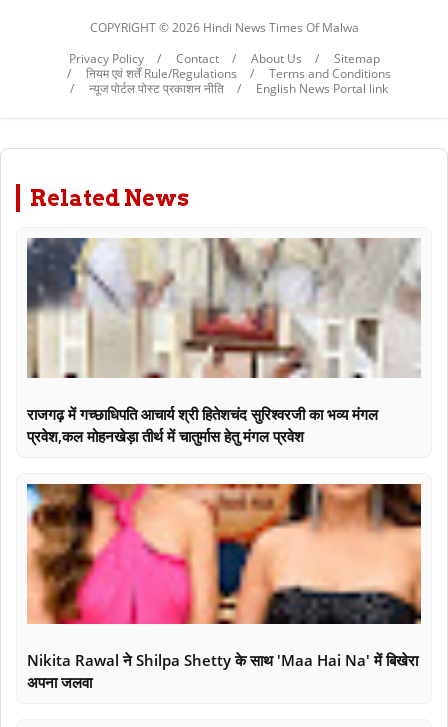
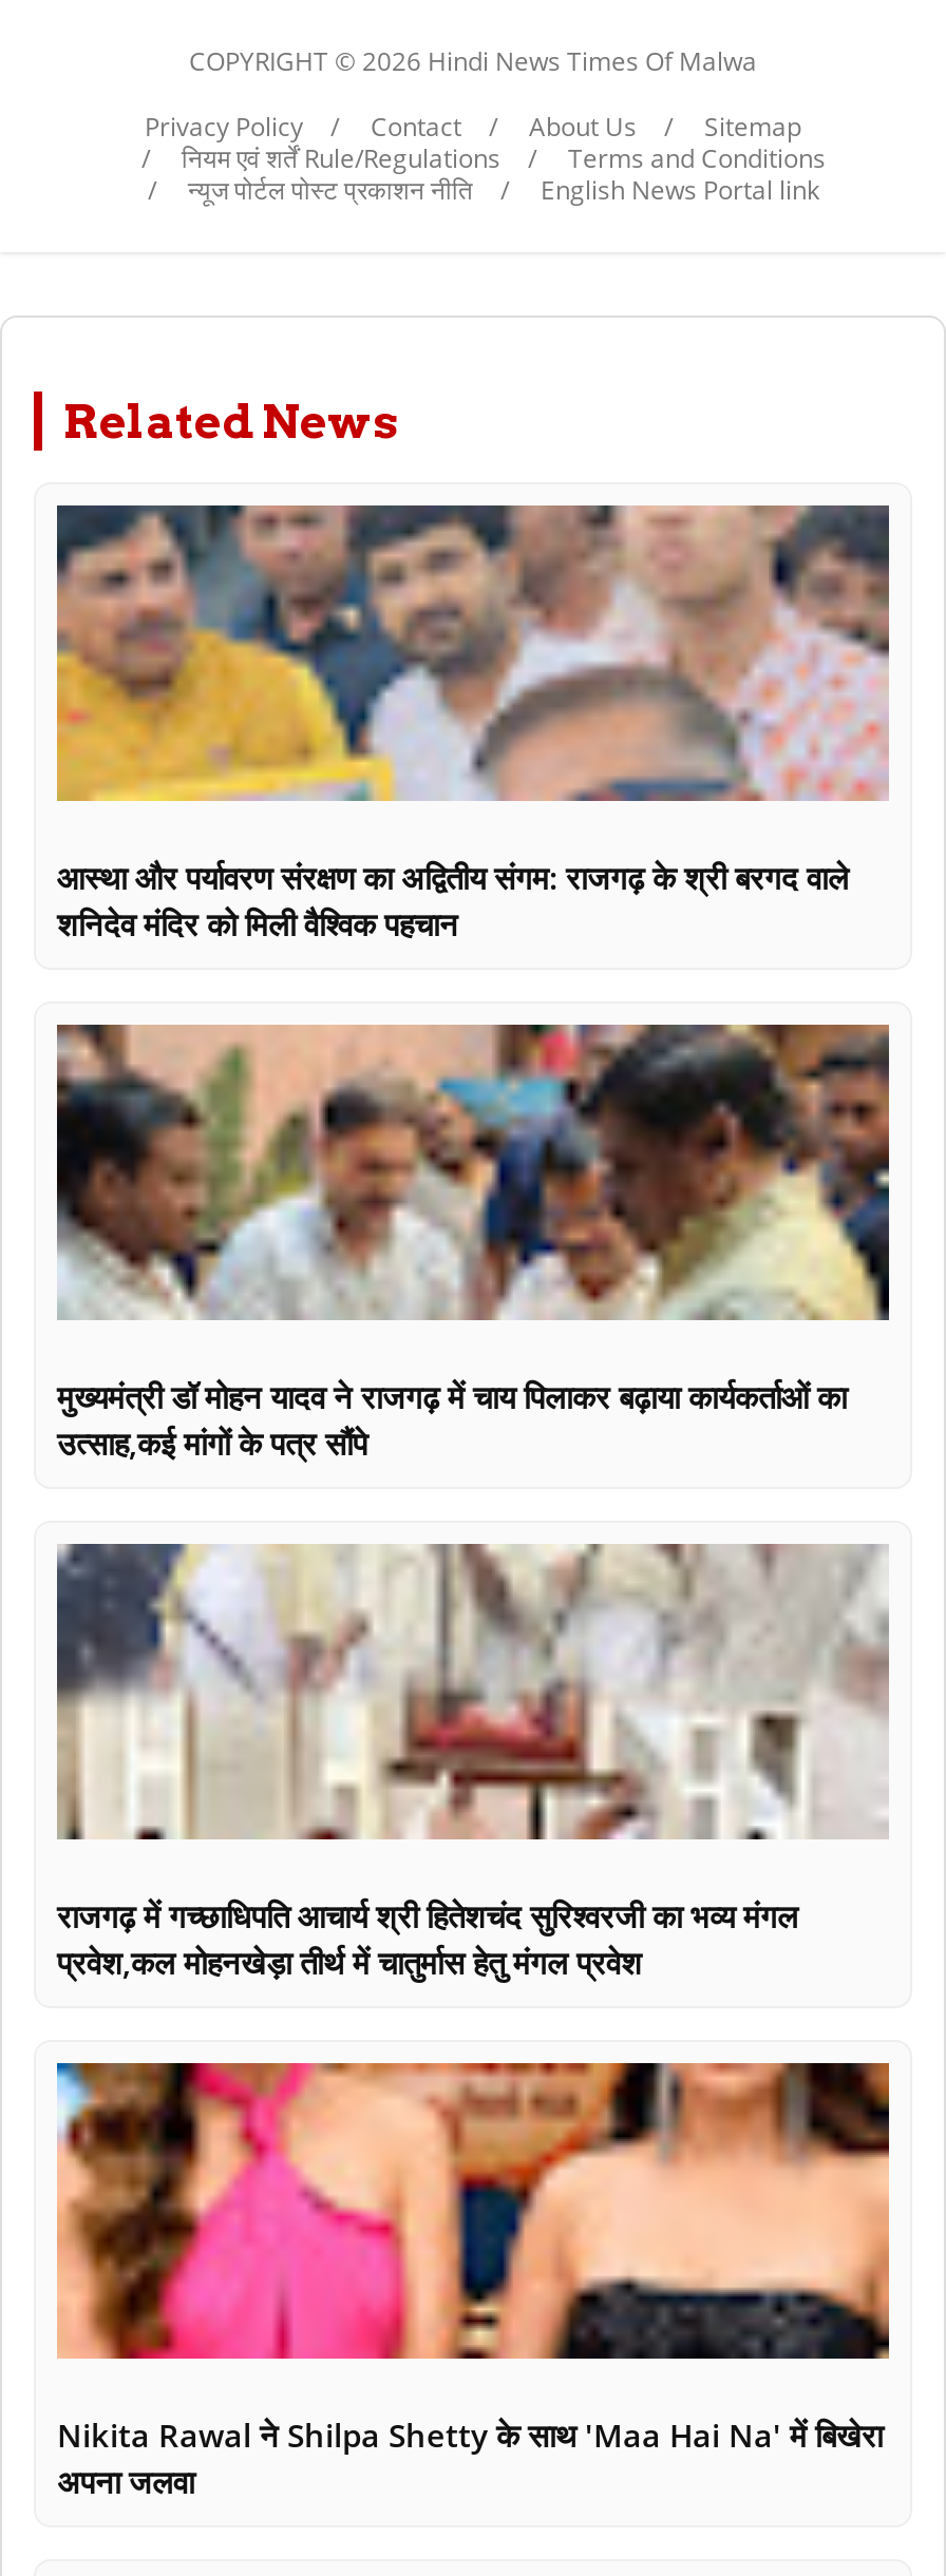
+ [image]
+ आस्था और पर्यावरण संरक्षण का अद्वितीय संगम: राजगढ़ के श्री बरगद वाले
+ शनिदेव मंदिर को मिली वैश्विक पहचान

+ [image]
+ मुख्यमंत्री डॉ मोहन यादव ने राजगढ़ में चाय पिलाकर बढ़ाया कार्यकर्ताओं का
+ उत्साह,कई मांगों के पत्र सौंपे
